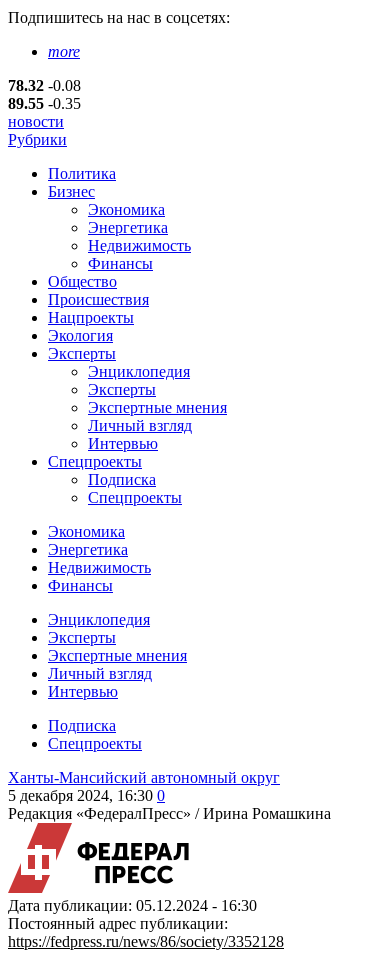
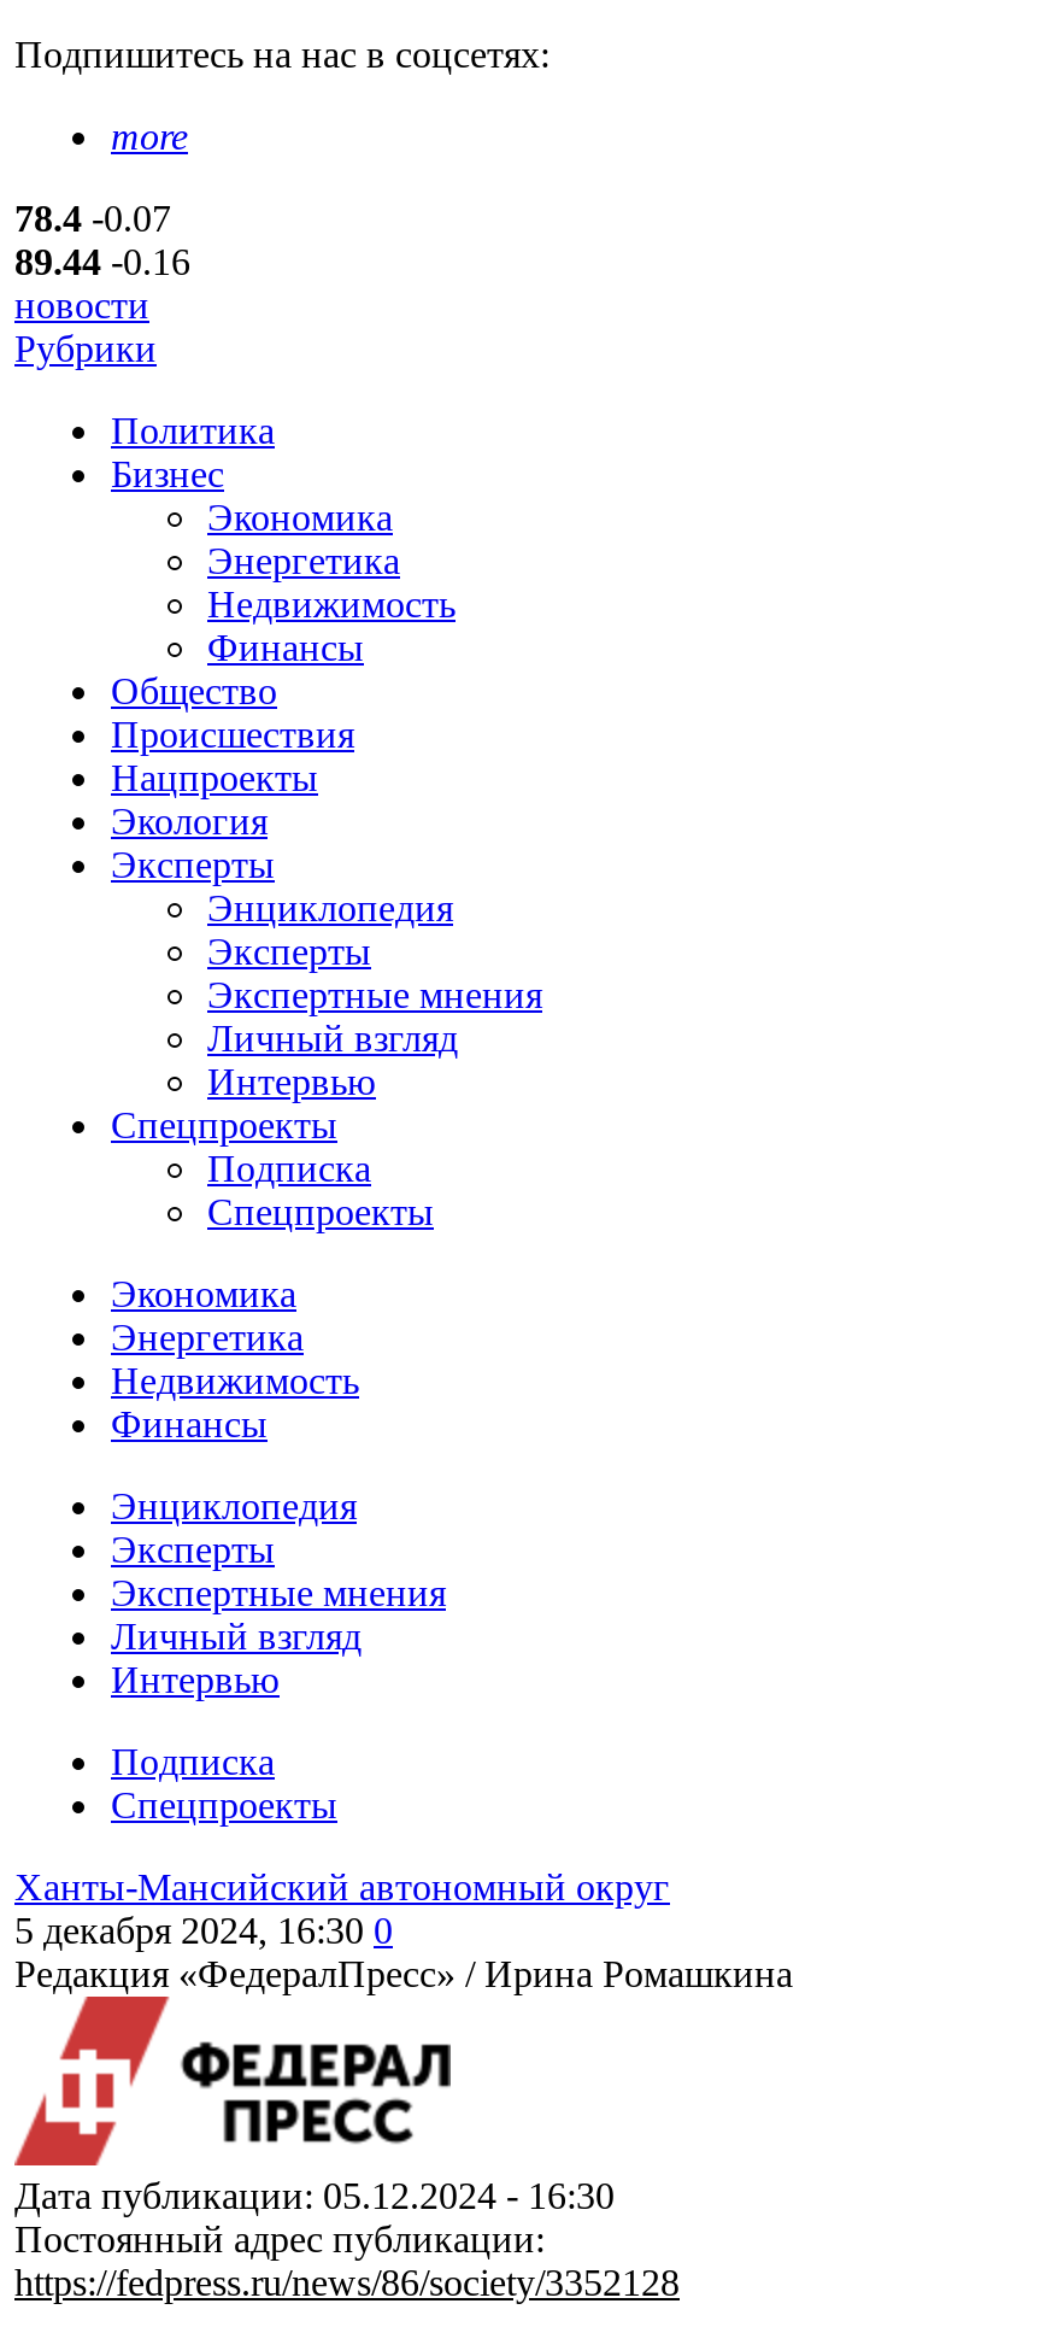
- 78.32 -0.08
+ 78.4 -0.07

- 89.55 -0.35
+ 89.44 -0.16
